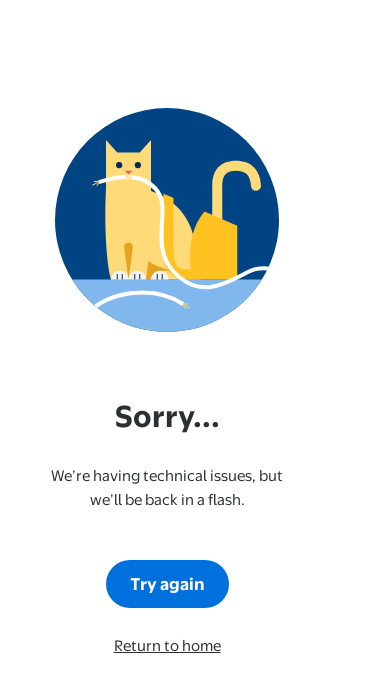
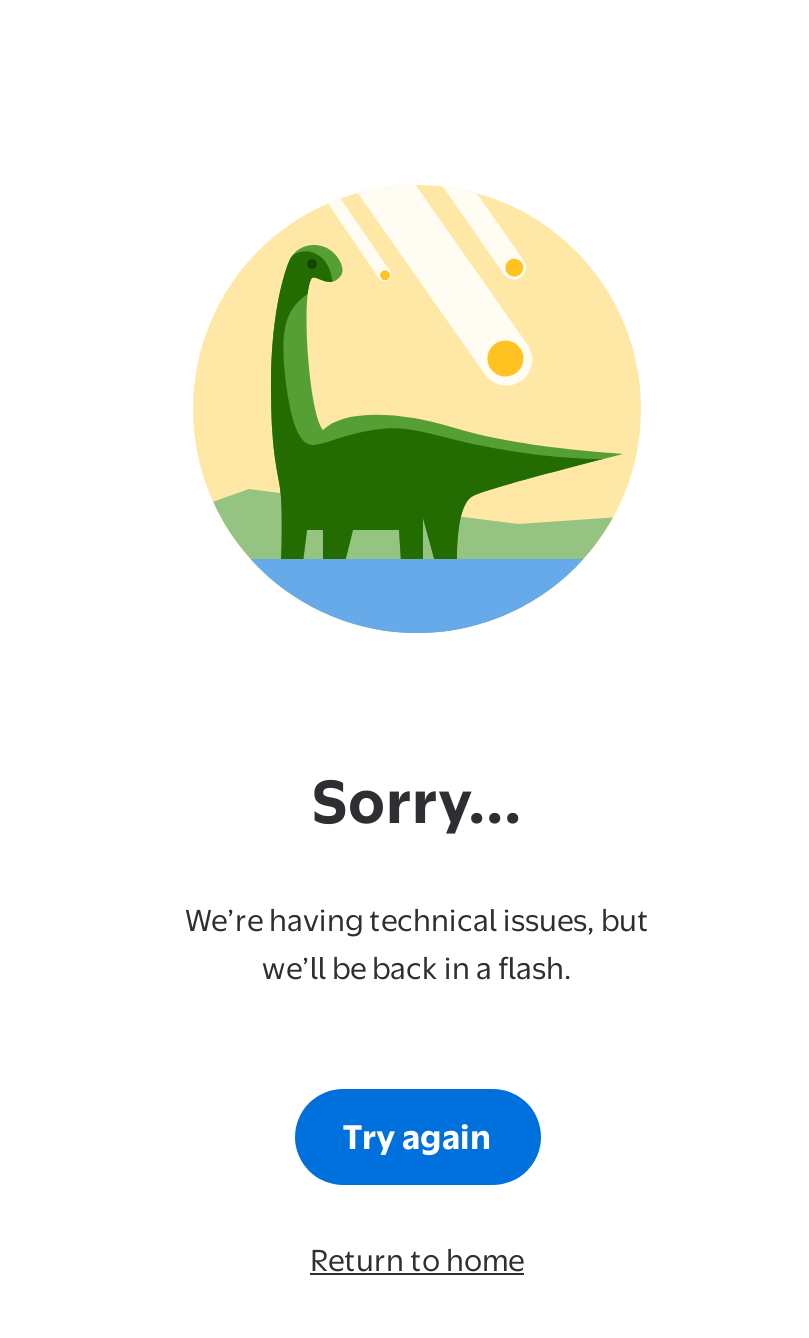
- [image]
+ [image]
